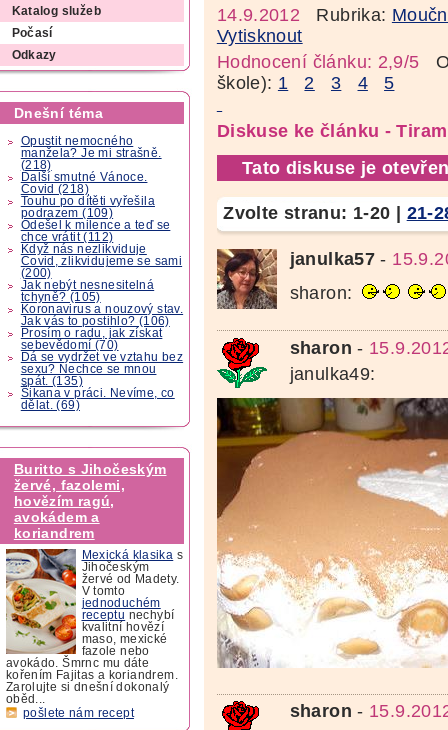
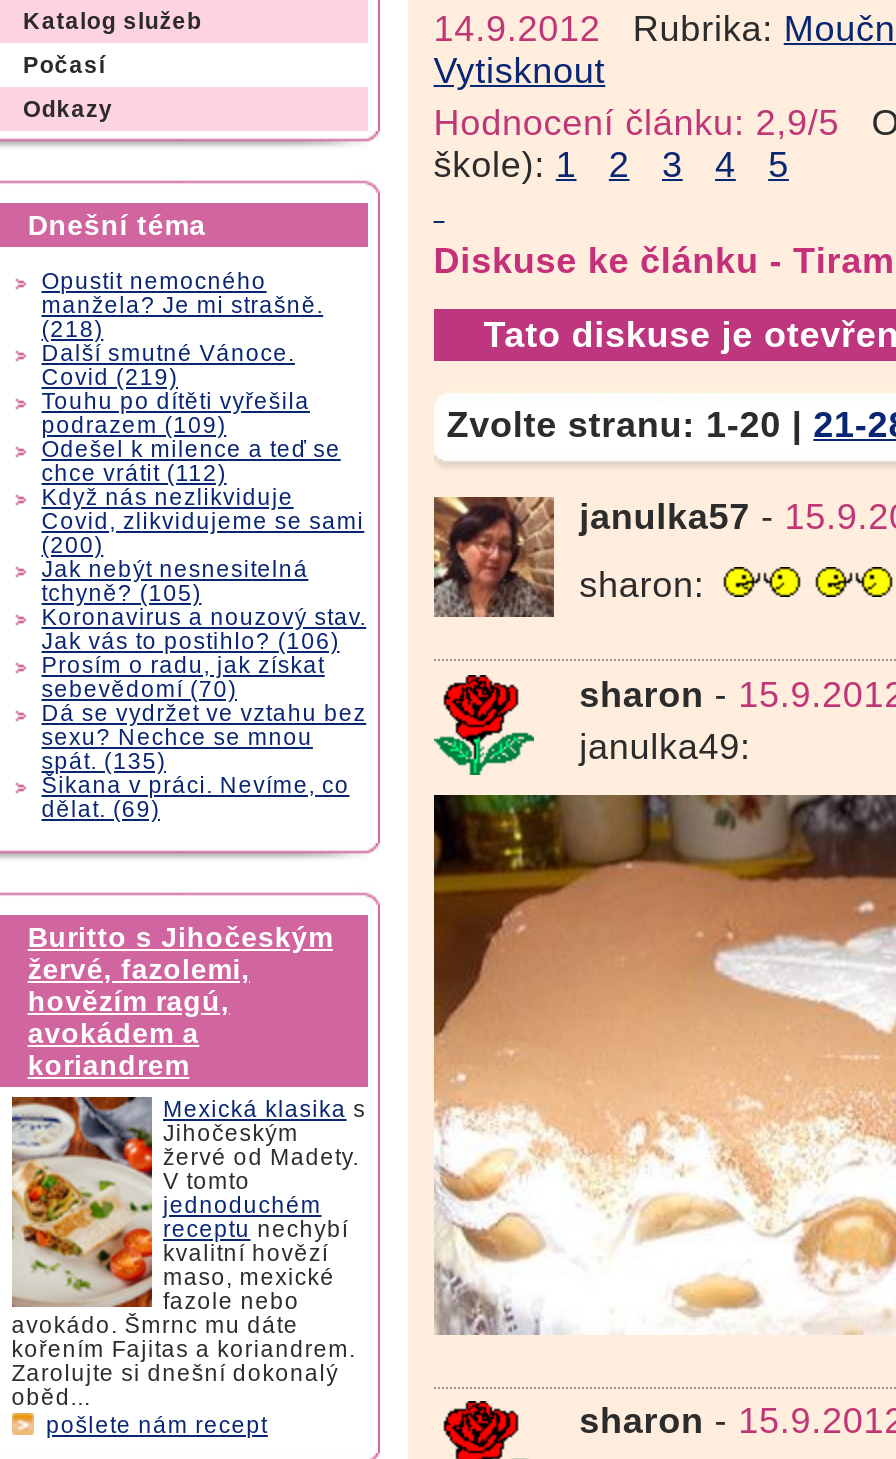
- Covid (218)
+ Covid (219)
